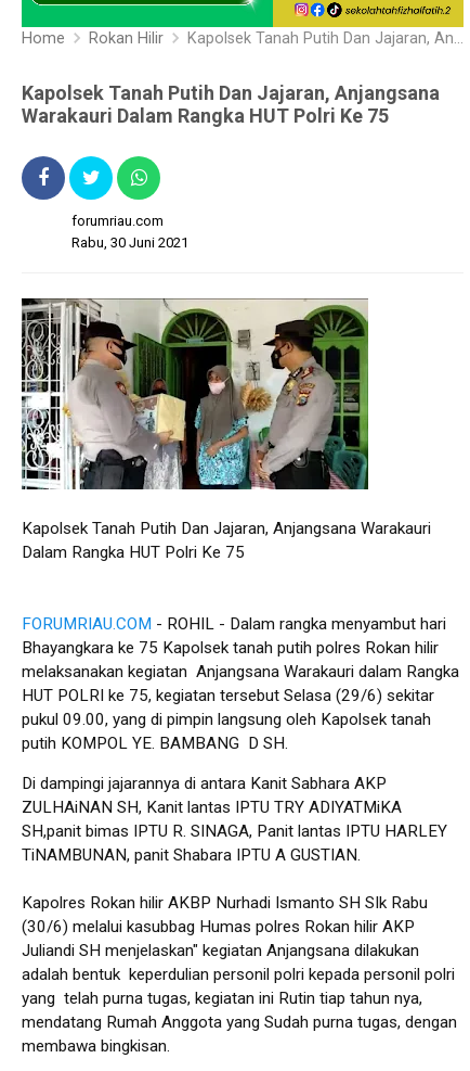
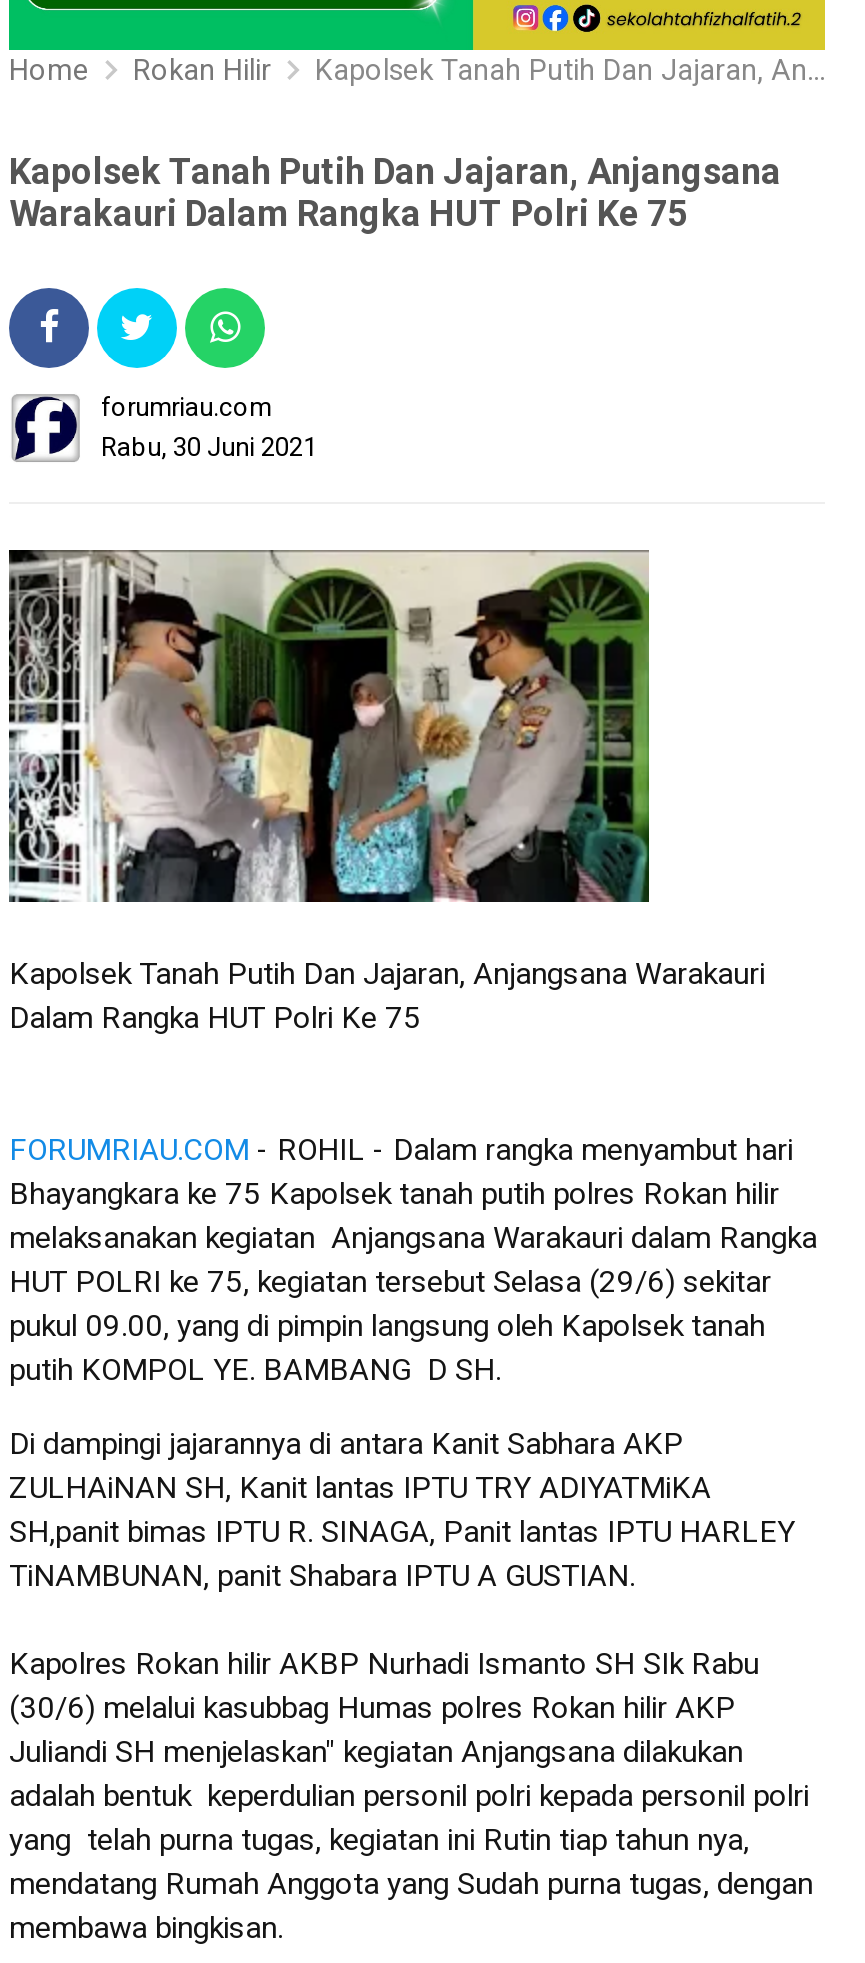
+ [image]
